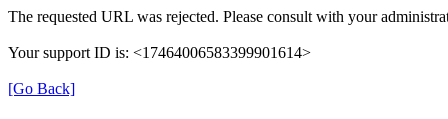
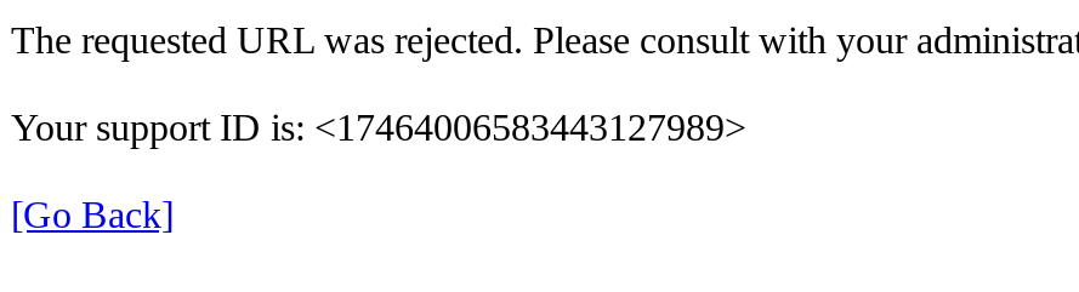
- Your support ID is: <17464006583399901614>
+ Your support ID is: <17464006583443127989>
